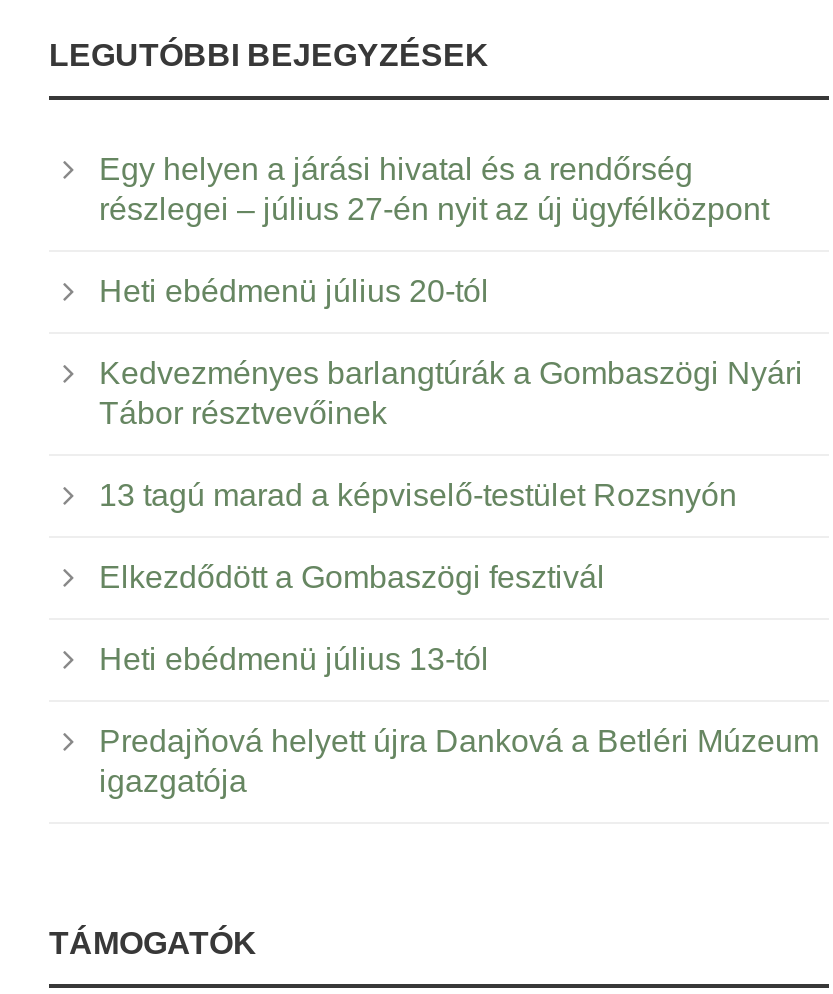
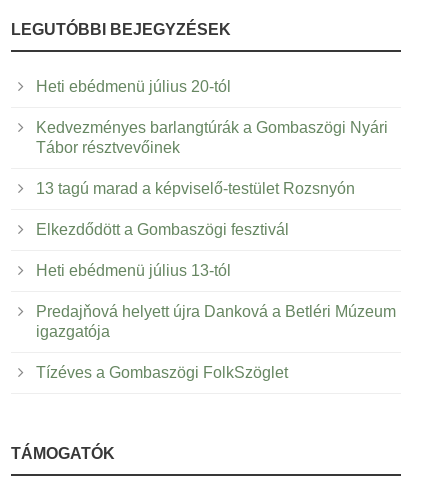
- Egy helyen a járási hivatal és a rendőrség
- részlegei – július 27-én nyit az új ügyfélközpont

moved up: Heti ebédmenü július 20-tól | Kedvezményes barlangtúrák a Gombaszögi Nyári | Tábor résztvevőinek | 13 tagú marad a képviselő-testület Rozsnyón | Elkezdődött a Gombaszögi fesztivál | Heti ebédmenü július 13-tól | Predajňová helyett újra Danková a Betléri Múzeum | igazgatója

+ Tízéves a Gombaszögi FolkSzöglet
